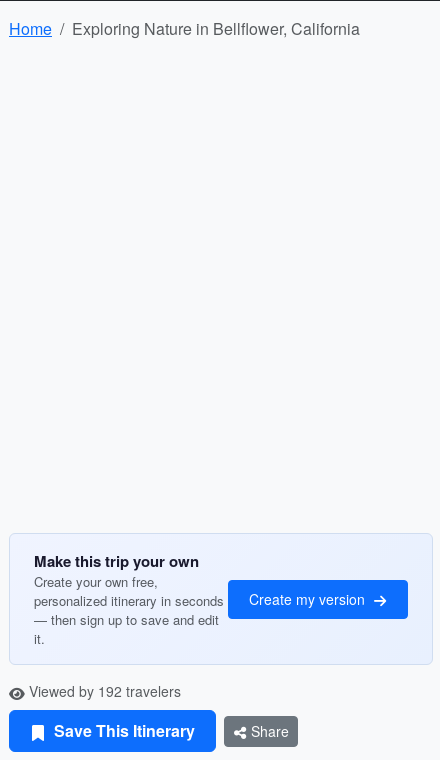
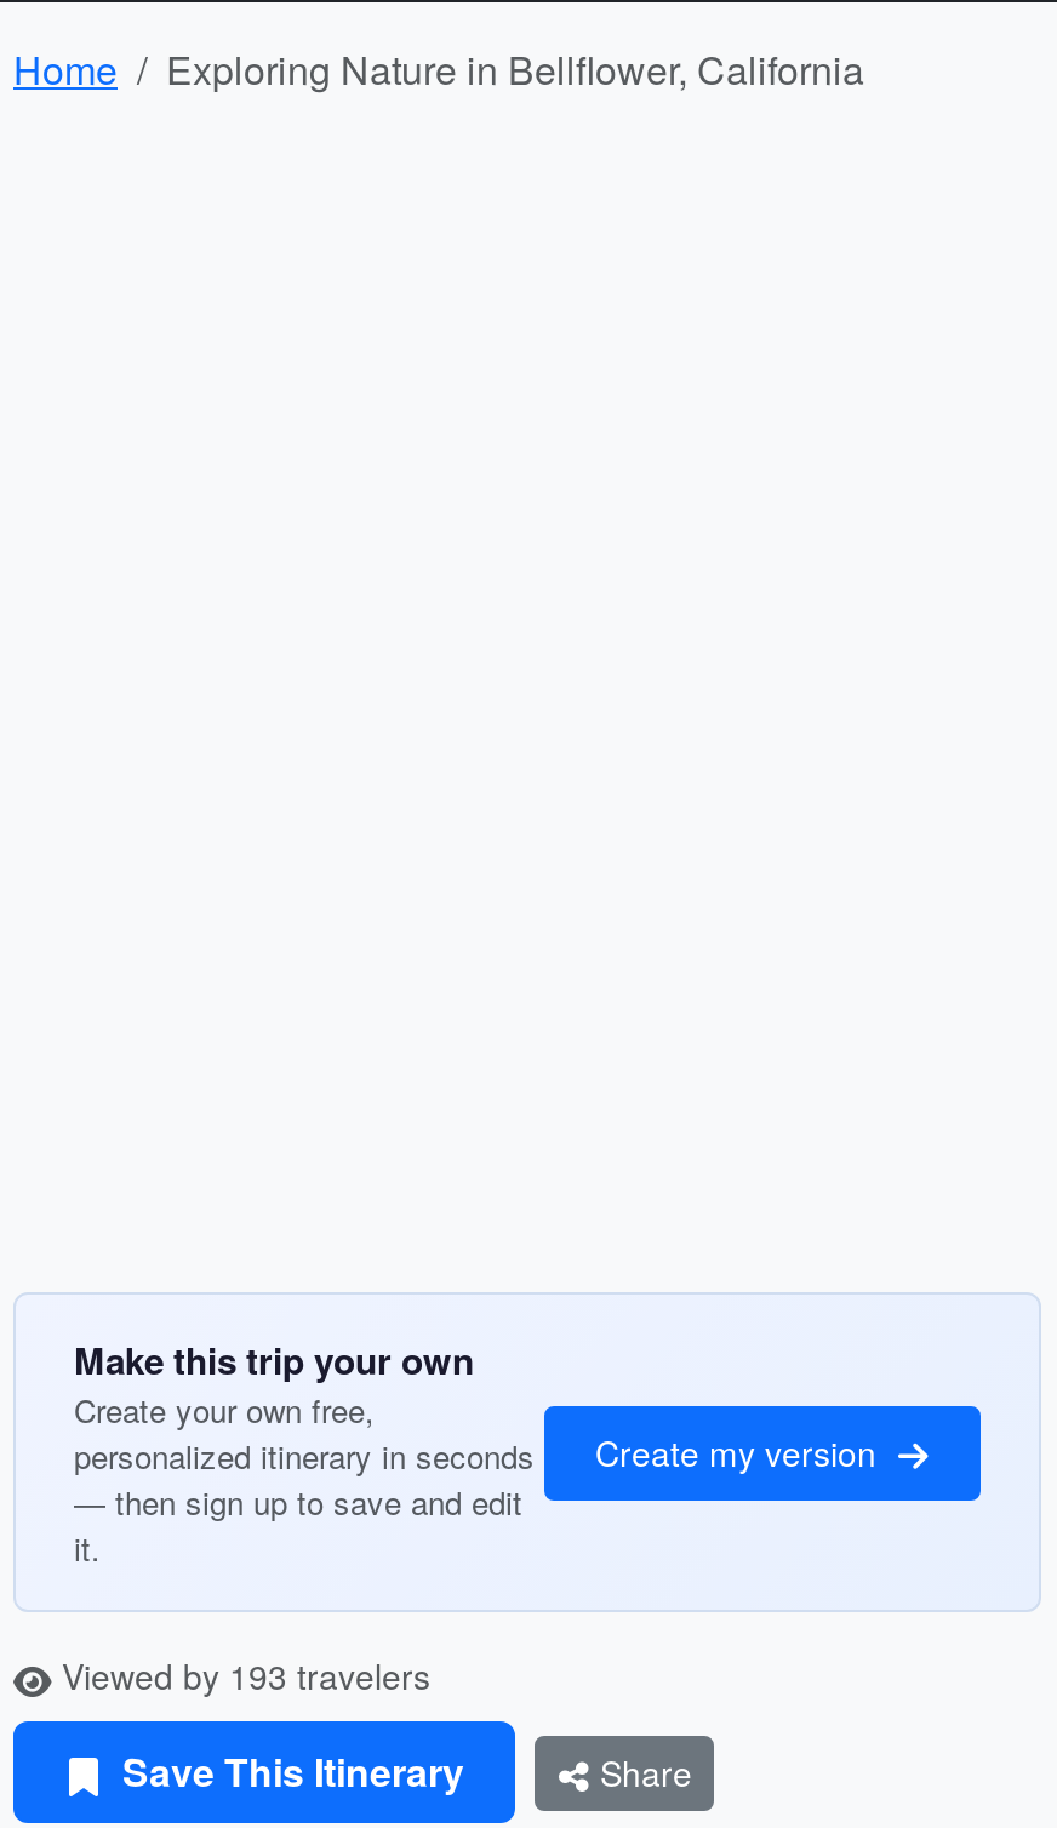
- Viewed by 192 travelers
+ Viewed by 193 travelers
